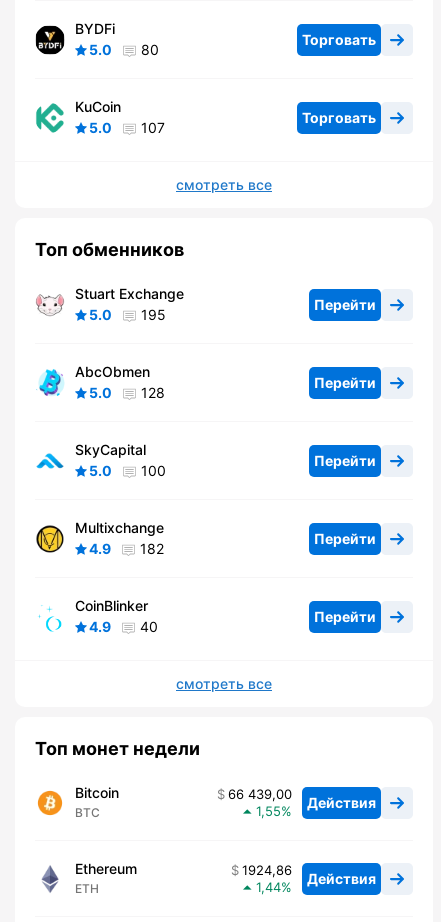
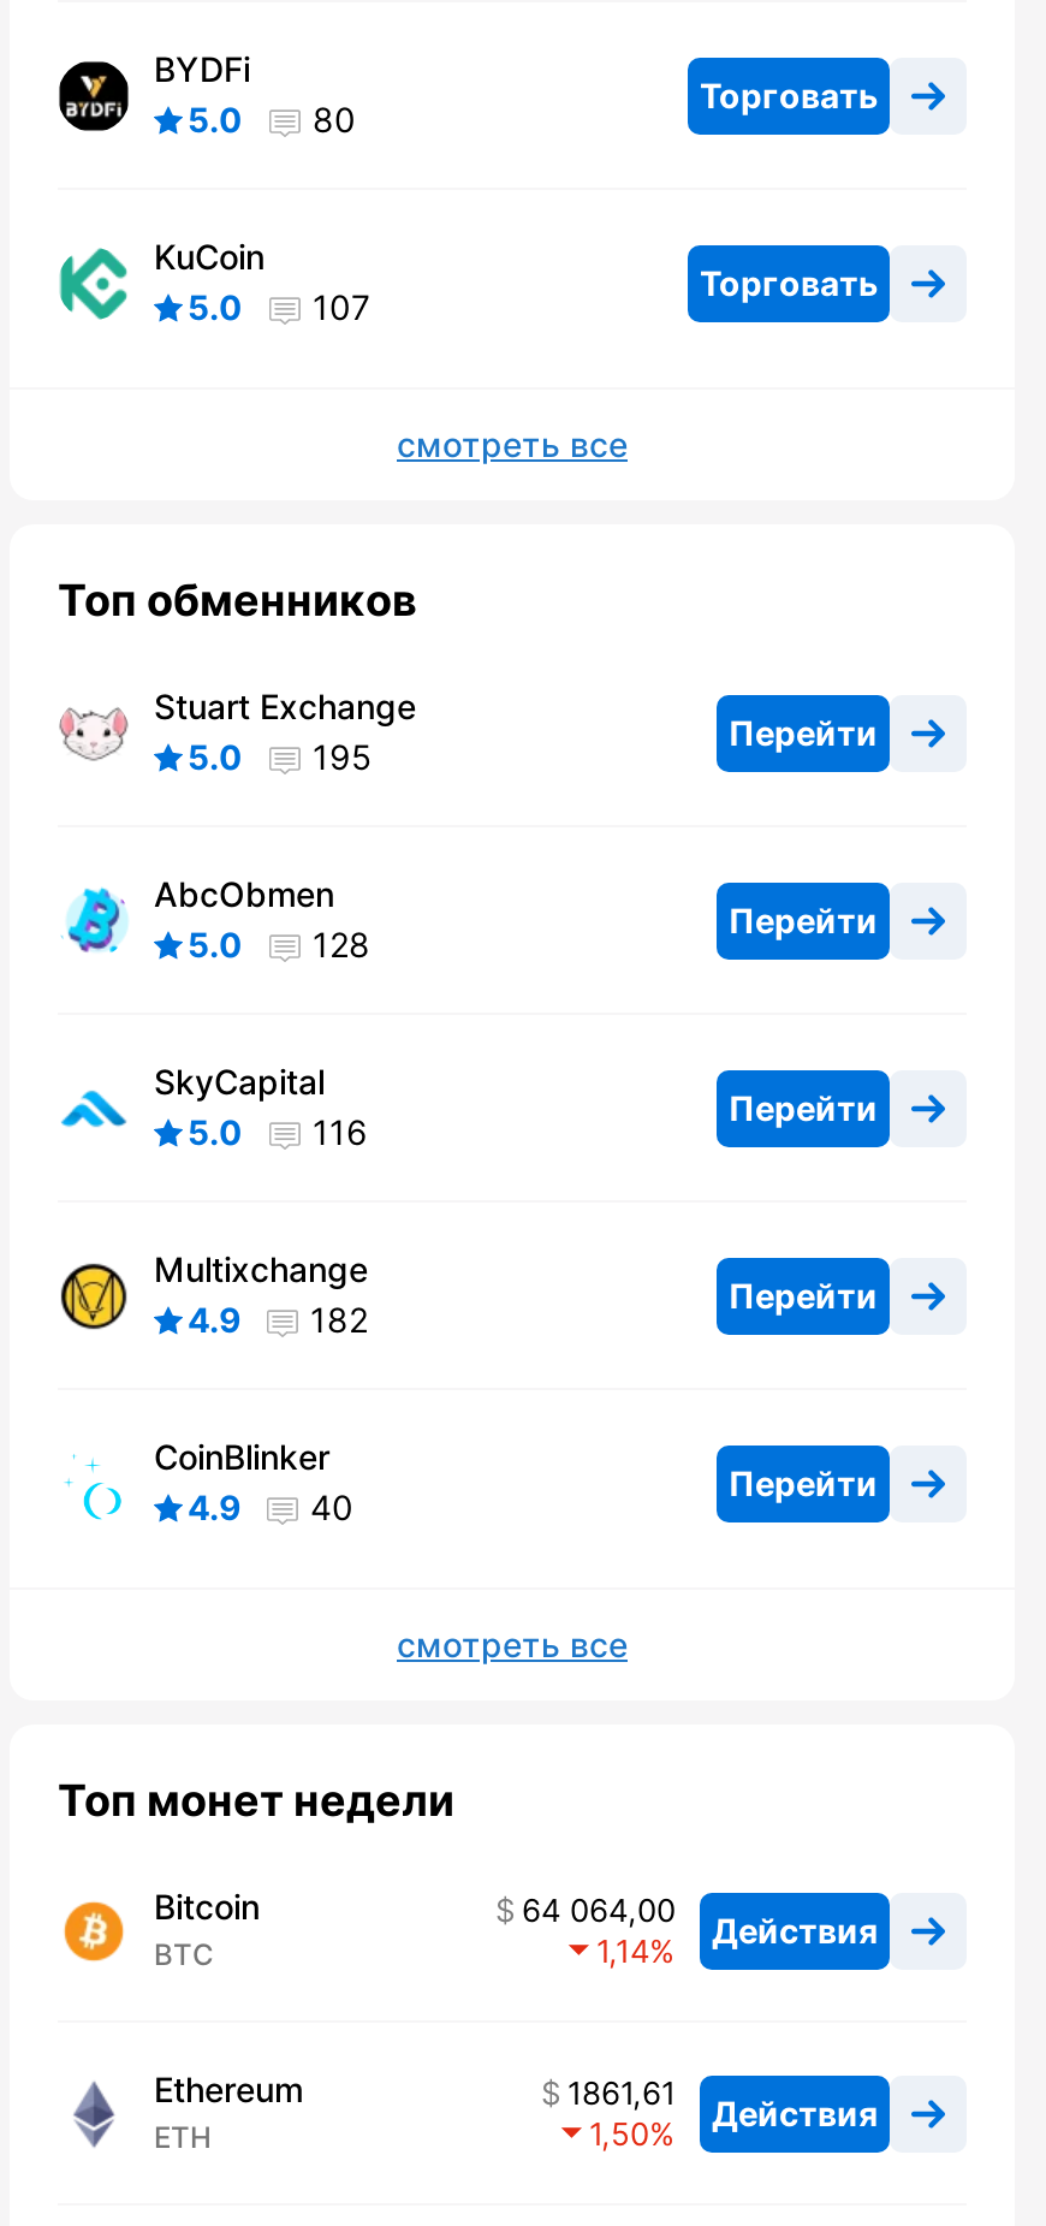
- 5.0 100
+ 5.0 116

- 66 439,00 Действия
+ 64 064,00 Действия

- 1,55
+ 1,14

- 1924,86 Действия
+ 1861,61 Действия

- 1,44
+ 1,50
